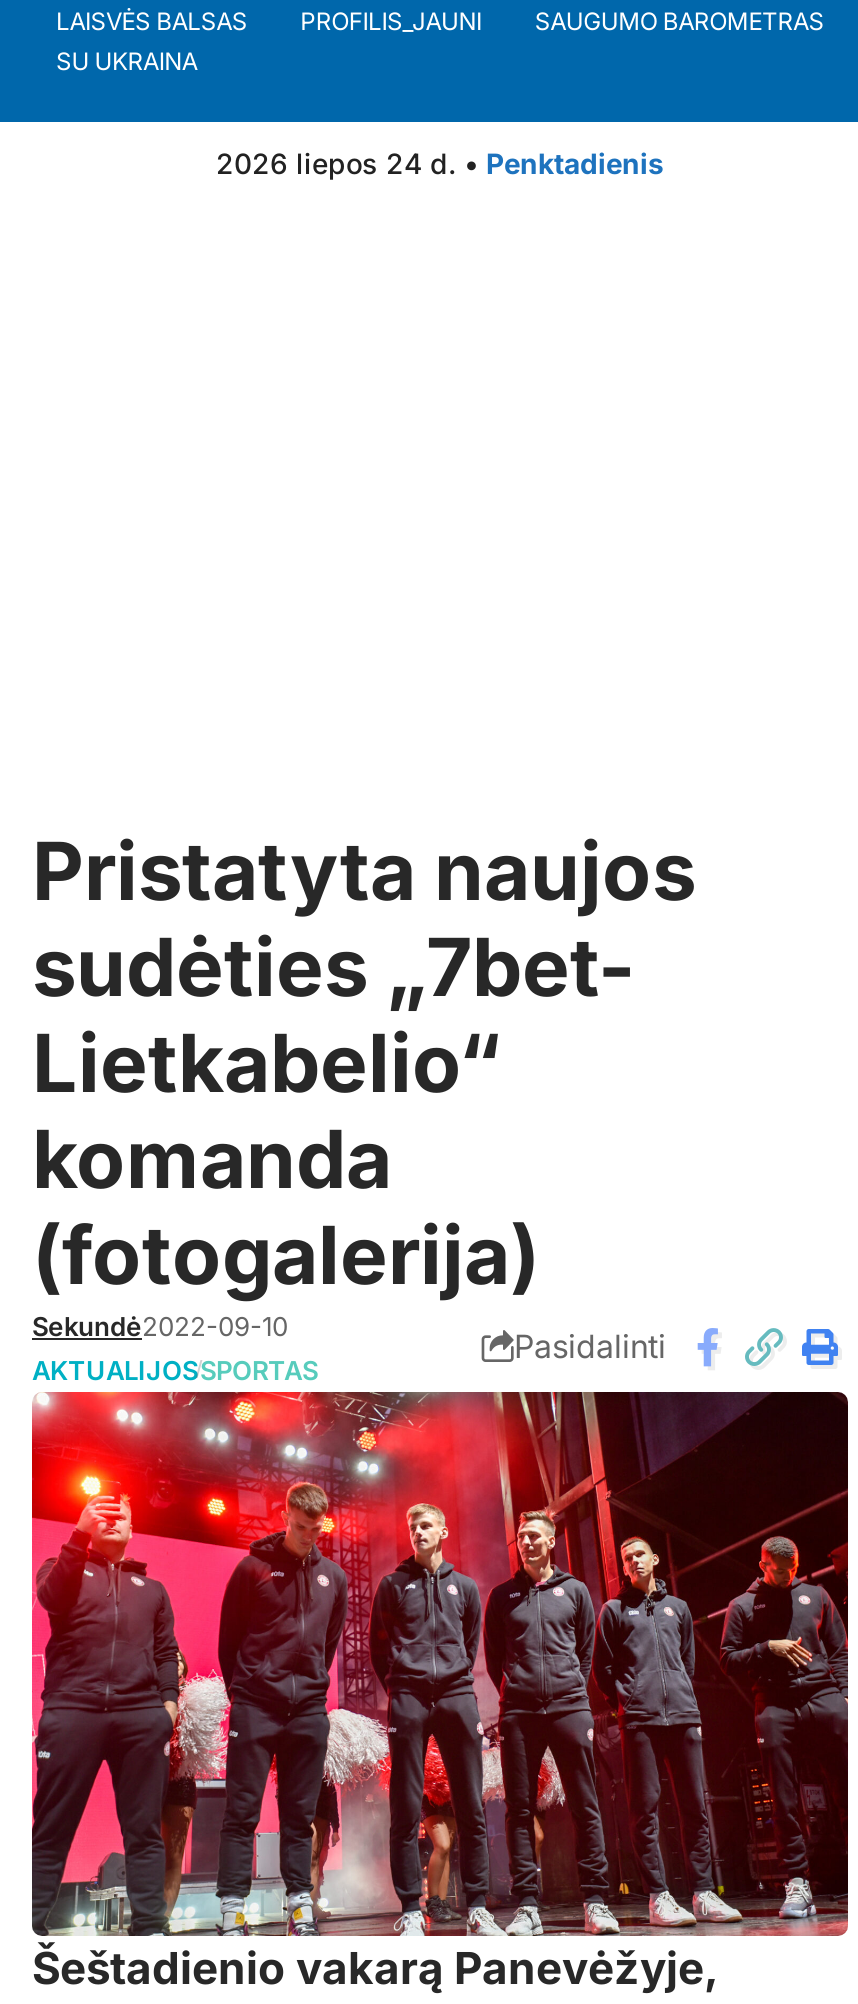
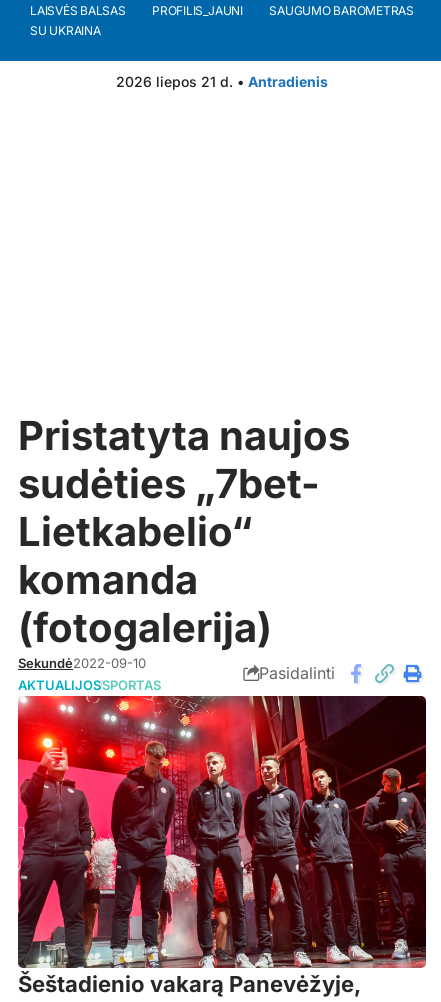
- 2026 liepos 24 d. • Penktadienis
+ 2026 liepos 21 d. • Antradienis
